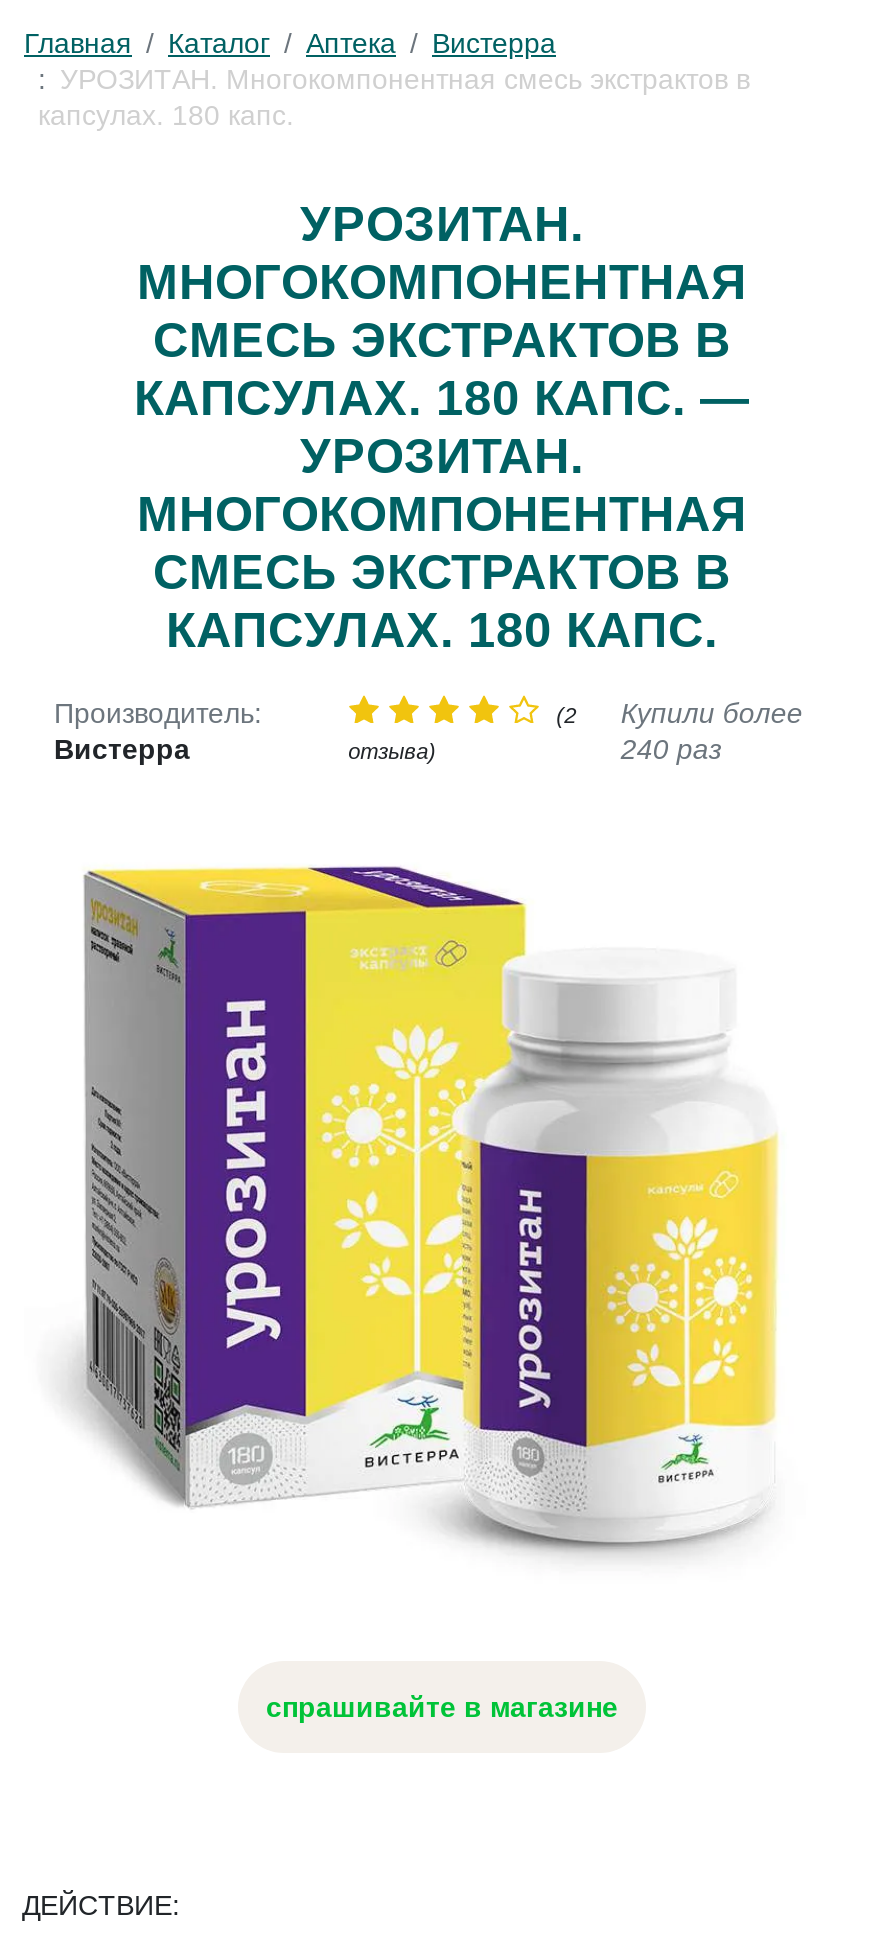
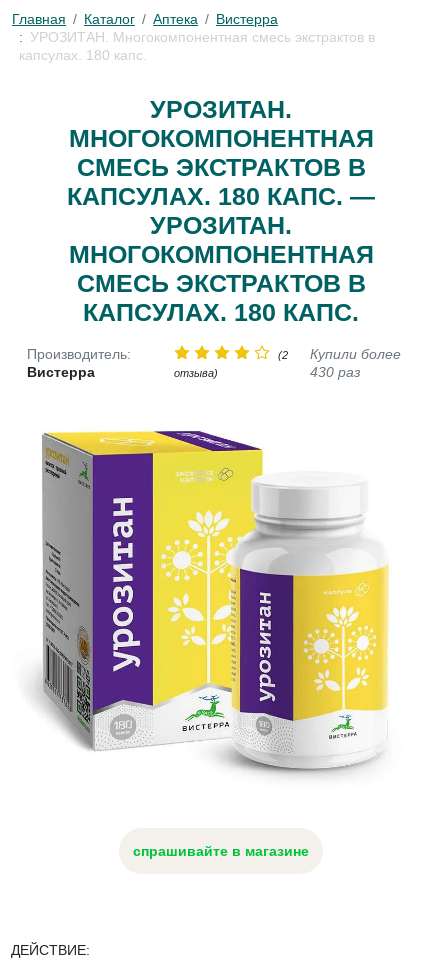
- 240 раз
+ 430 раз
